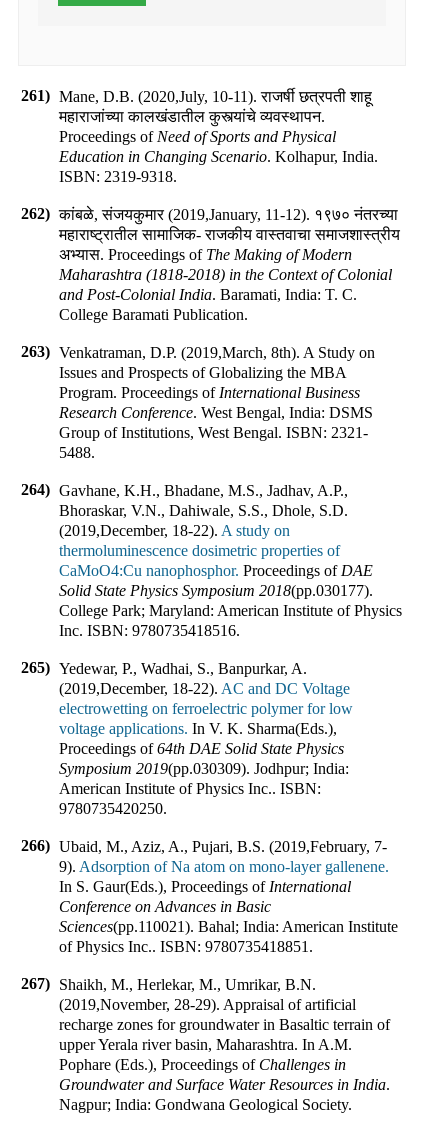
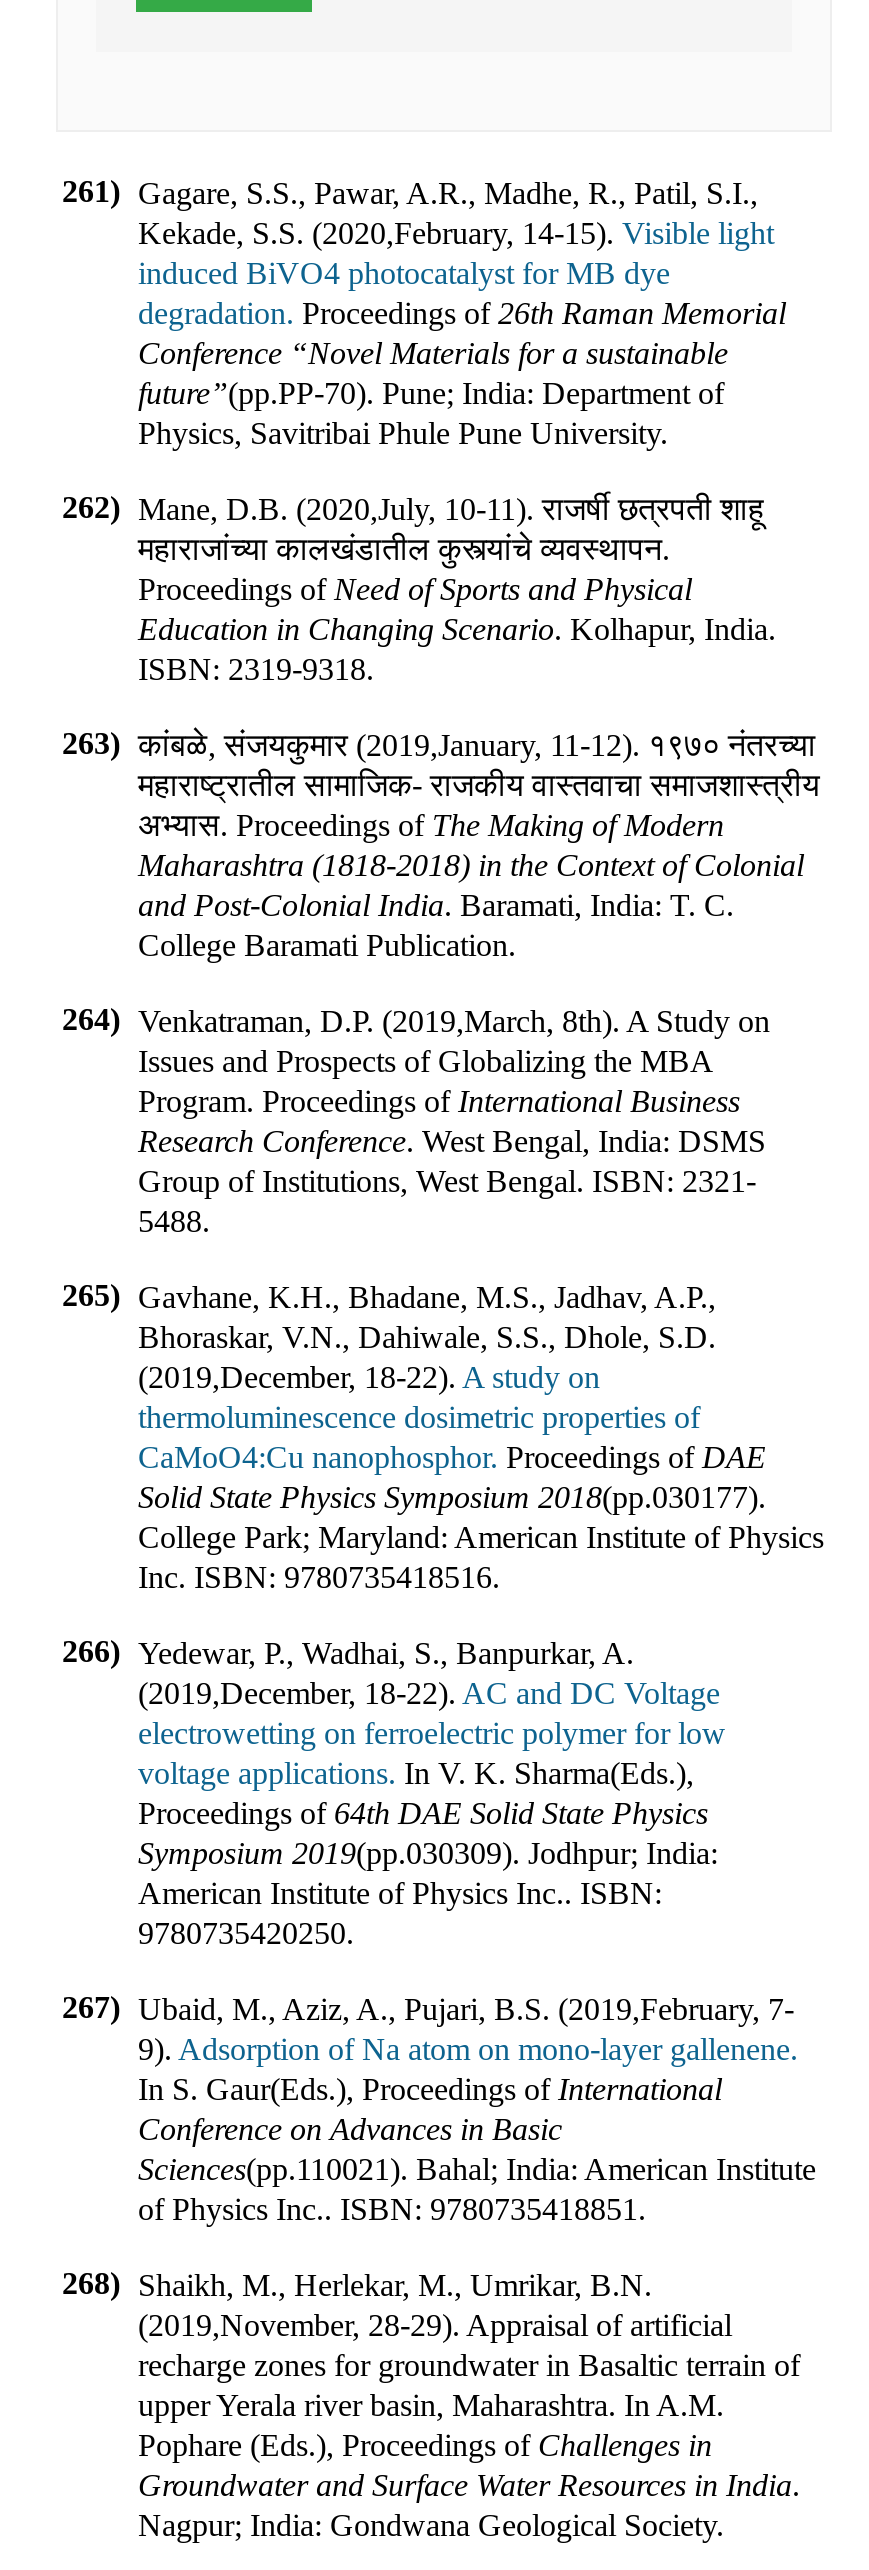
- 261) Mane, D.B. (2020,July, 10-11). राजर्षी छत्रपती शाहू
+ 261) Gagare, S.S., Pawar, A.R., Madhe, R., Patil, S.I.,
+ Kekade, S.S. (2020,February, 14-15). Visible light
+ induced BiVO4 photocatalyst for MB dye
+ degradation. Proceedings of 26th Raman Memorial
+ Conference “Novel Materials for a sustainable
+ future”(pp.PP-70). Pune; India: Department of
+ Physics, Savitribai Phule Pune University.
+ 262) Mane, D.B. (2020,July, 10-11). राजर्षी छत्रपती शाहू

- 262) कांबळे, संजयकुमार (2019,January, 11-12). १९७० नंतरच्या
+ 263) कांबळे, संजयकुमार (2019,January, 11-12). १९७० नंतरच्या

- 263) Venkatraman, D.P. (2019,March, 8th). A Study on
+ 264) Venkatraman, D.P. (2019,March, 8th). A Study on

- 264) Gavhane, K.H., Bhadane, M.S., Jadhav, A.P.,
+ 265) Gavhane, K.H., Bhadane, M.S., Jadhav, A.P.,

- 265) Yedewar, P., Wadhai, S., Banpurkar, A.
+ 266) Yedewar, P., Wadhai, S., Banpurkar, A.

- 266) Ubaid, M., Aziz, A., Pujari, B.S. (2019,February, 7-
+ 267) Ubaid, M., Aziz, A., Pujari, B.S. (2019,February, 7-

- 267) Shaikh, M., Herlekar, M., Umrikar, B.N.
+ 268) Shaikh, M., Herlekar, M., Umrikar, B.N.
